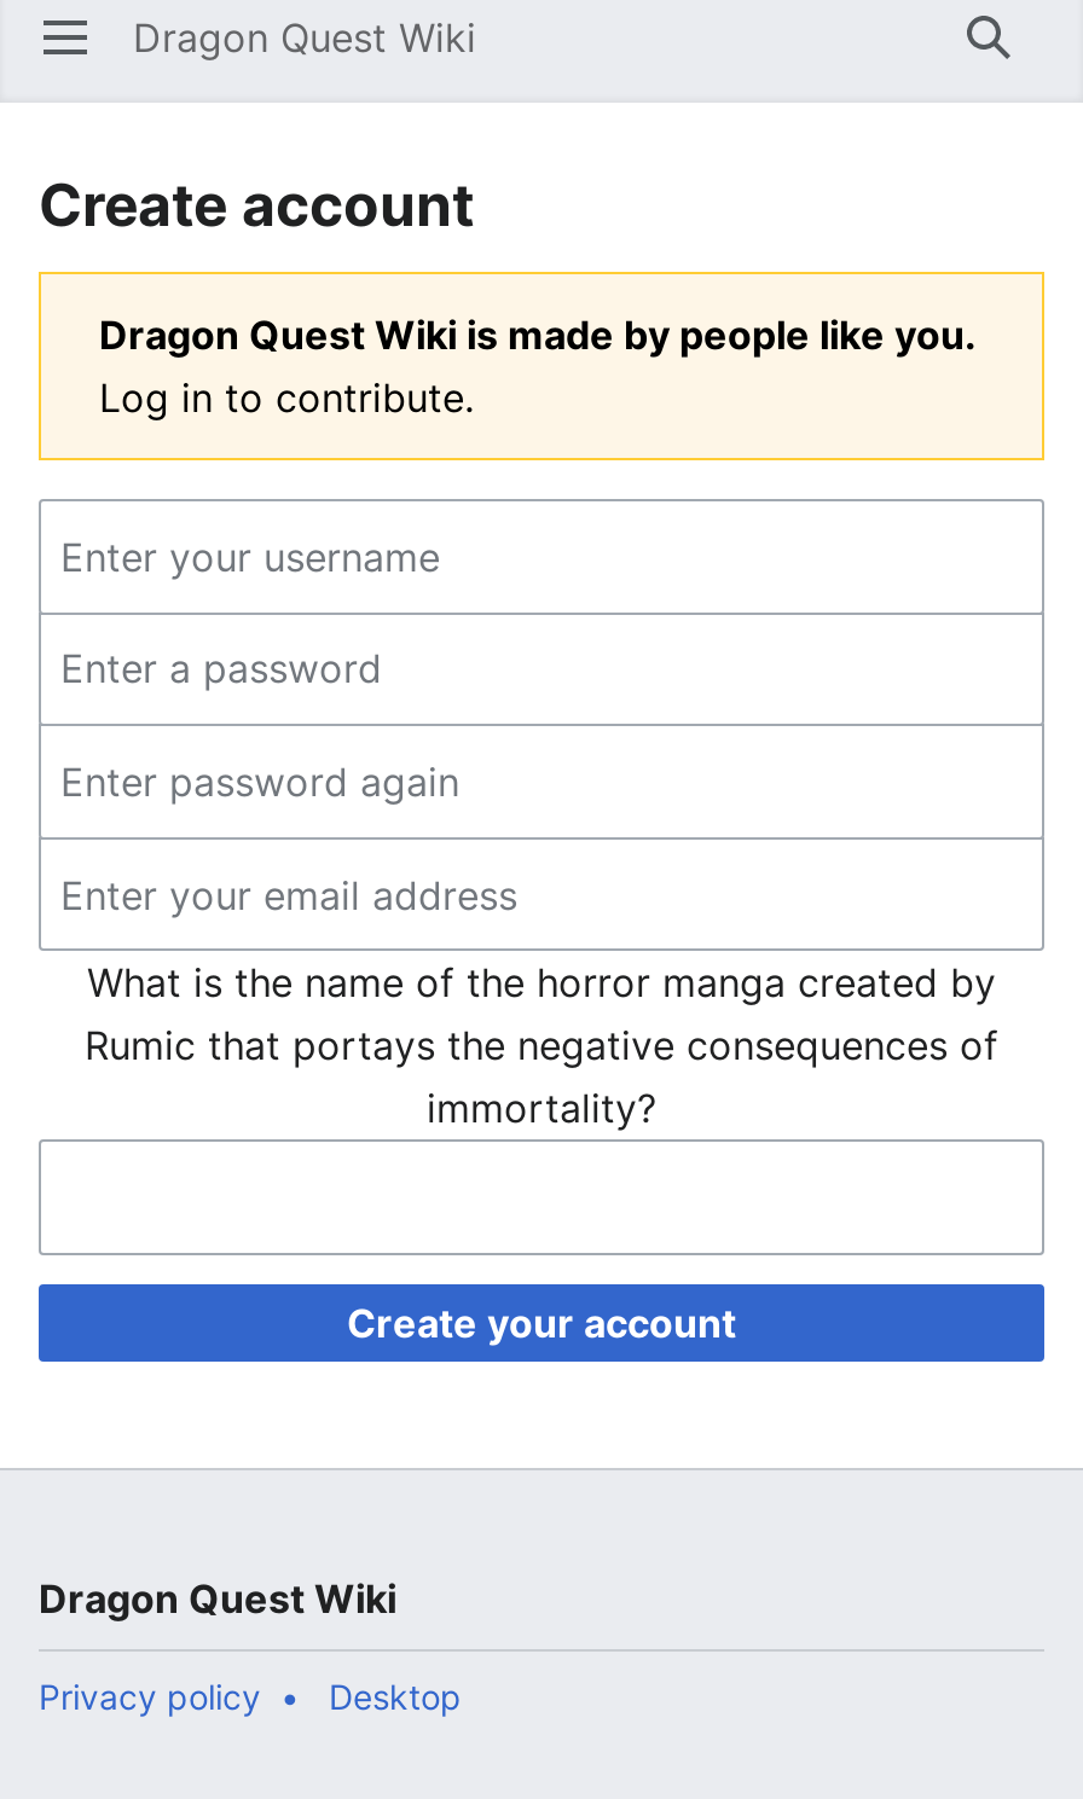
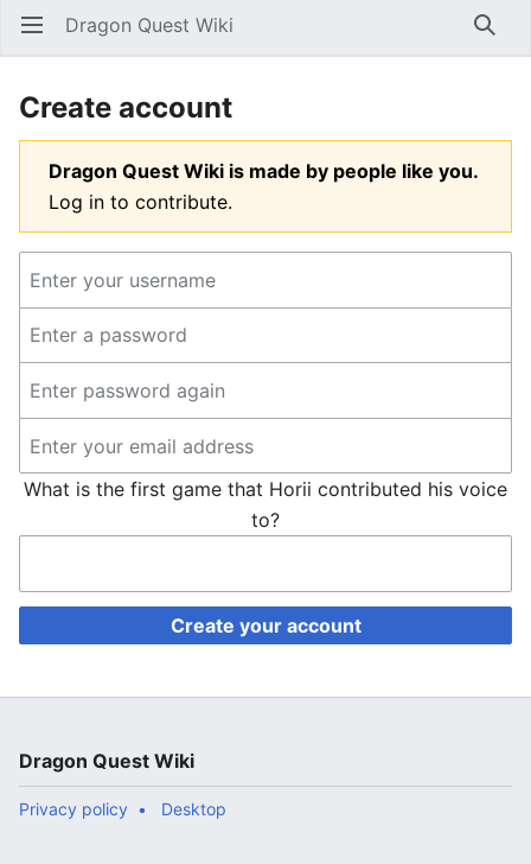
- What is the name of the horror manga created by
- Rumic that portays the negative consequences of
- immortality?
+ What is the first game that Horii contributed his voice
+ to?
